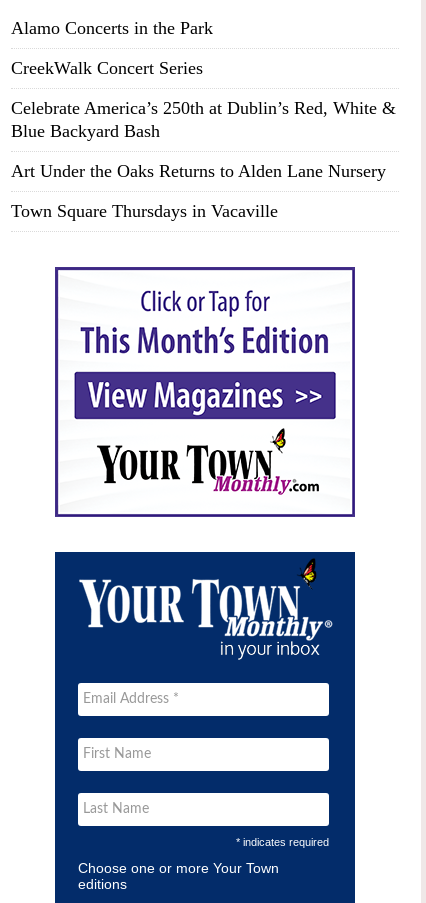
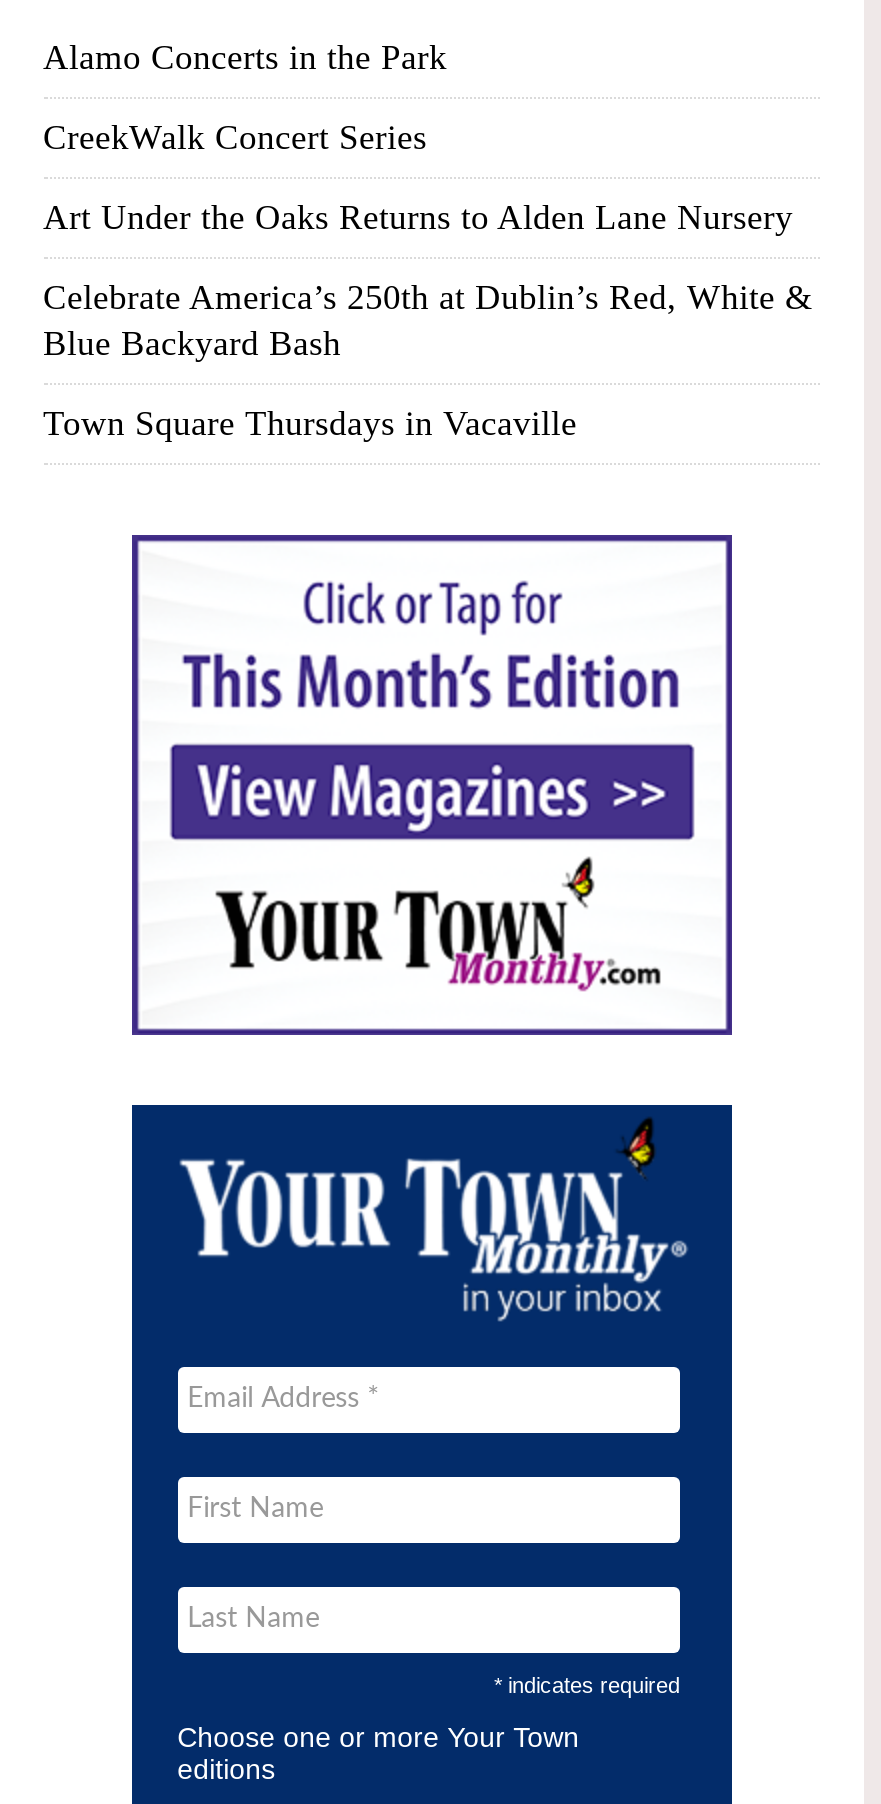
moved down: Celebrate America’s 250th at Dublin’s Red, White & | Blue Backyard Bash

moved up: Art Under the Oaks Returns to Alden Lane Nursery
